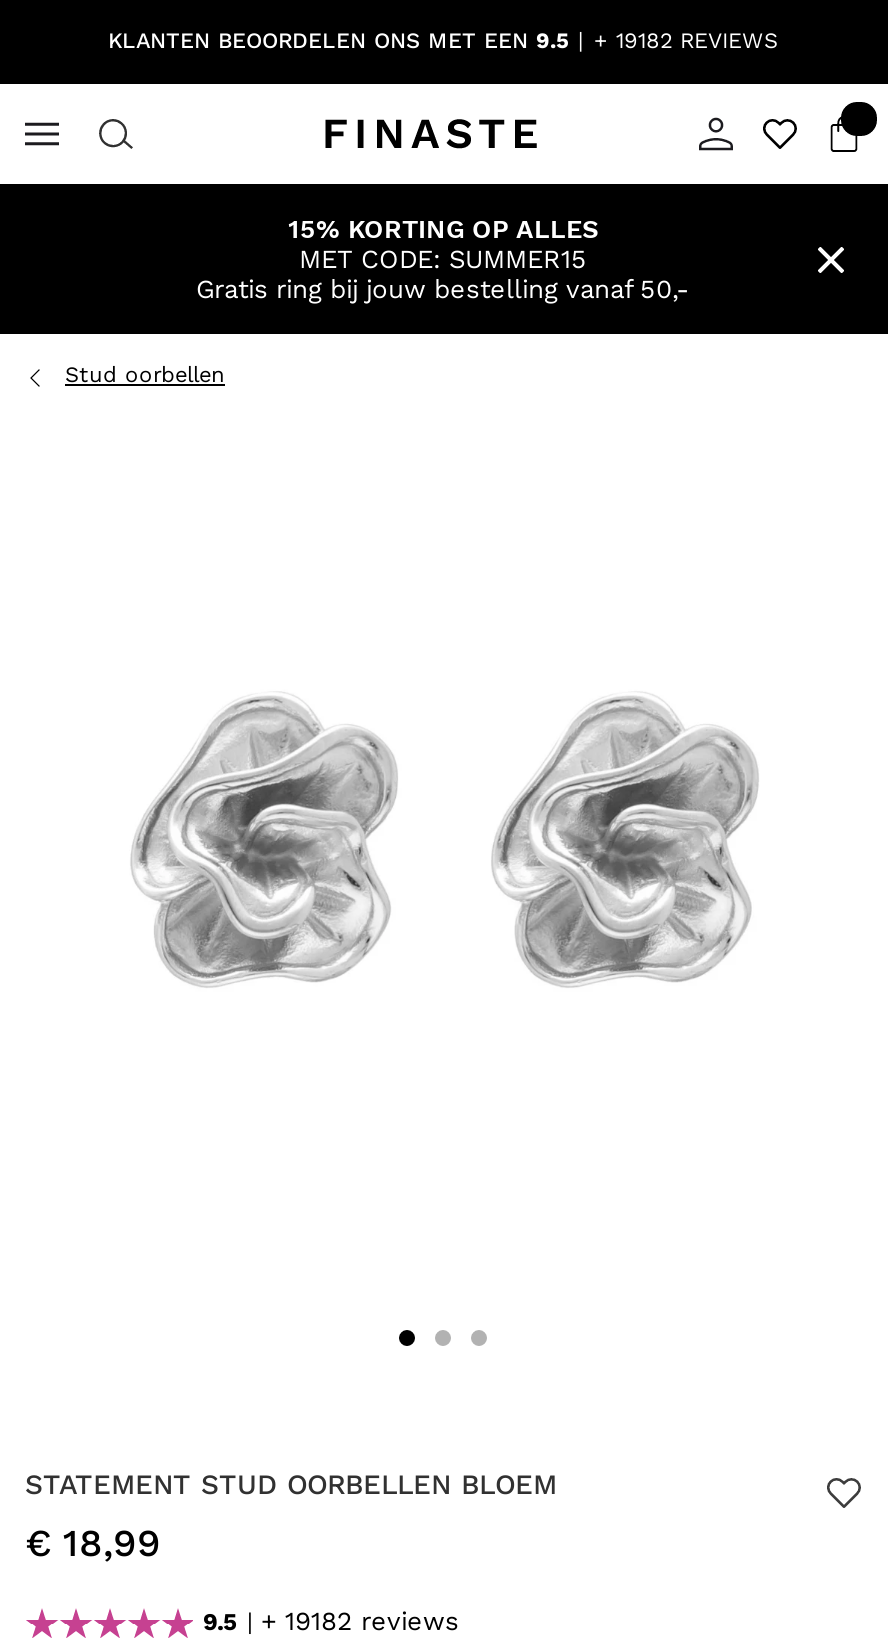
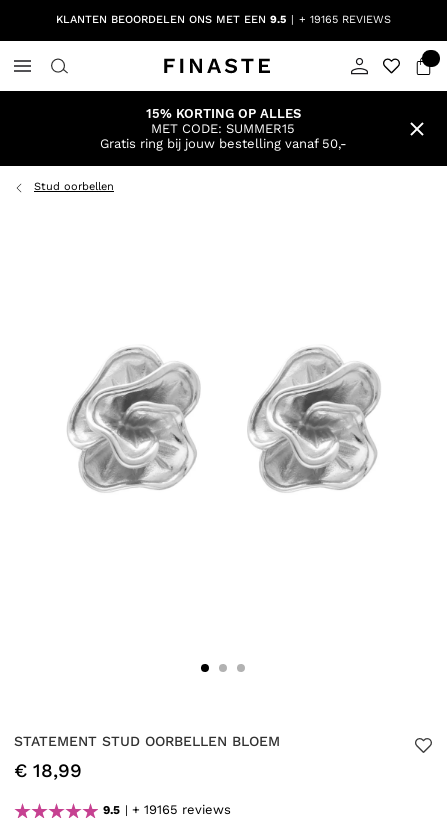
- KLANTEN BEOORDELEN ONS MET EEN 9.5 + 19182 REVIEWS
+ KLANTEN BEOORDELEN ONS MET EEN 9.5 + 19165 REVIEWS

- 9.5 + 19182 reviews
+ 9.5 + 19165 reviews
